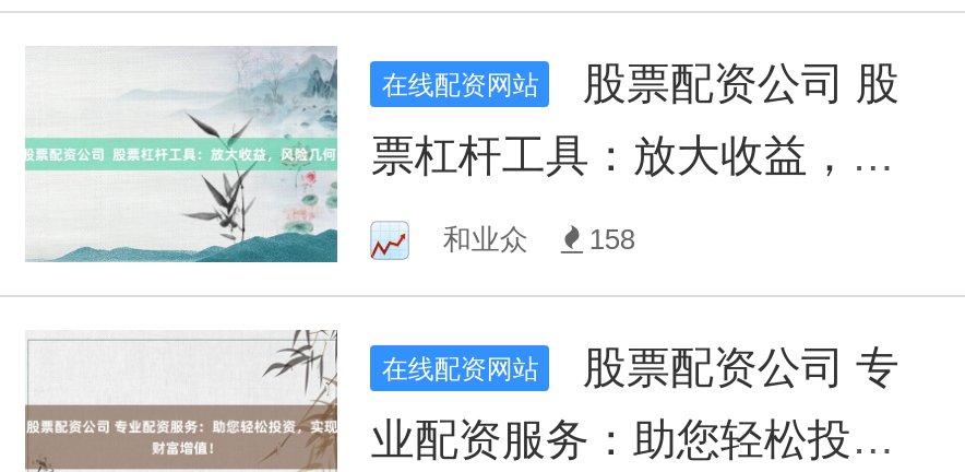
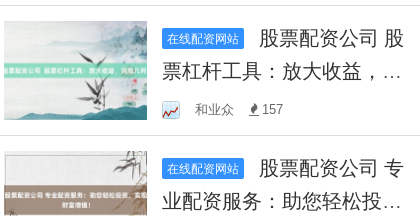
- 158
+ 157
